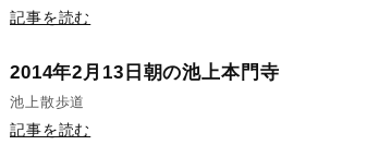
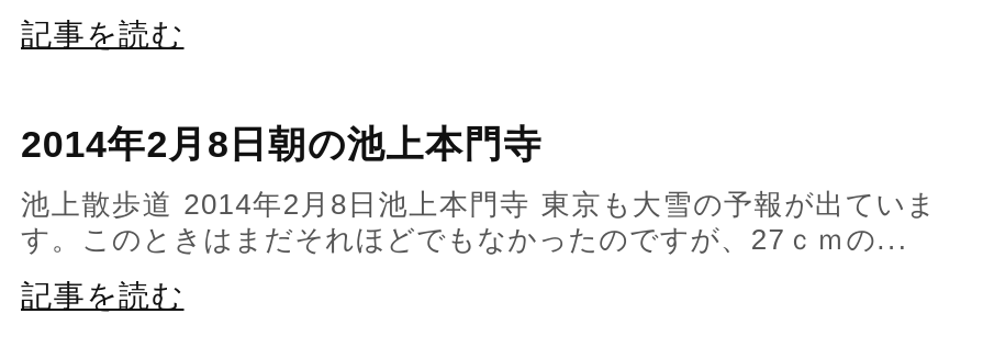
- 2014年2月13日朝の池上本門寺
+ 2014年2月8日朝の池上本門寺

- 池上散歩道
+ 池上散歩道 2014年2月8日池上本門寺 東京も大雪の予報が出ていま
+ す。このときはまだそれほどでもなかったのですが、27ｃｍの...
